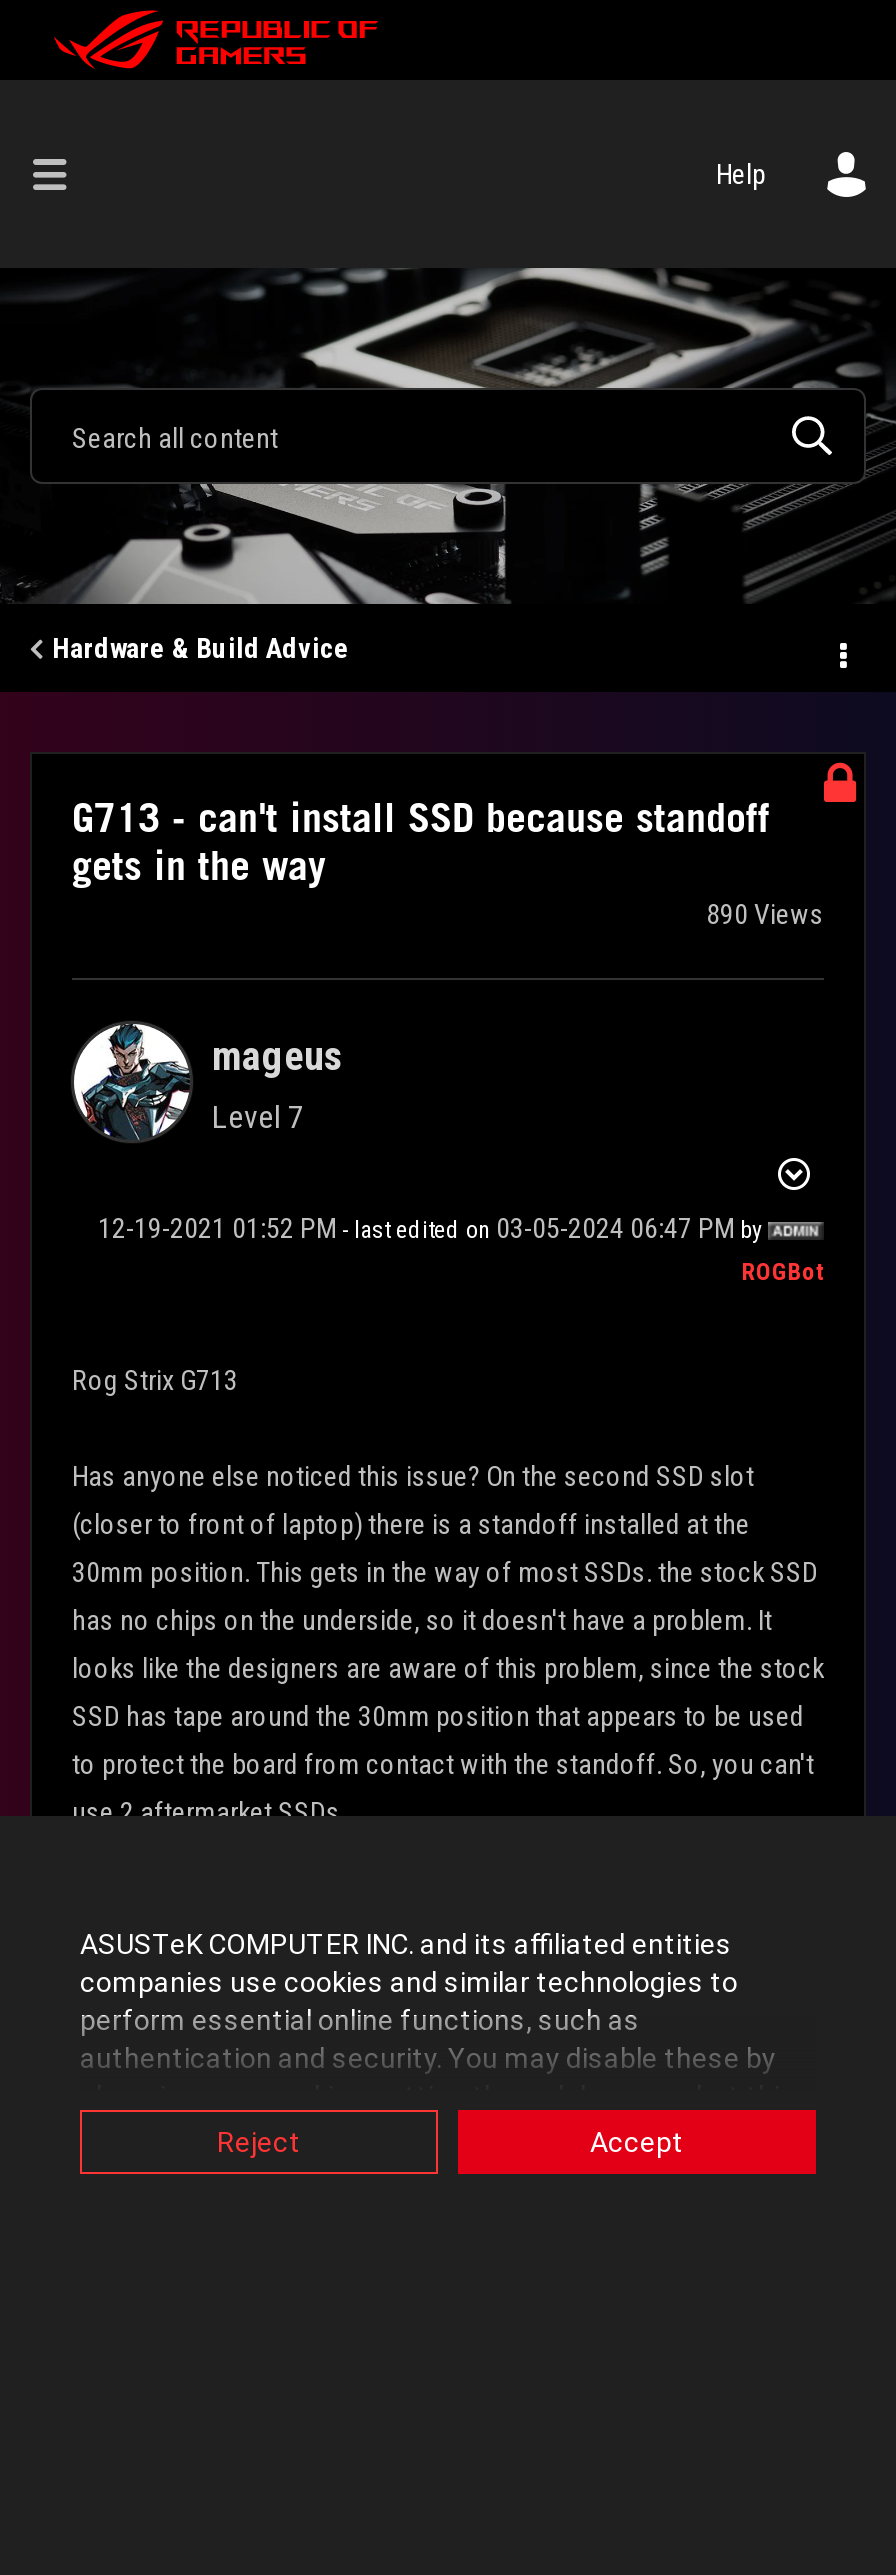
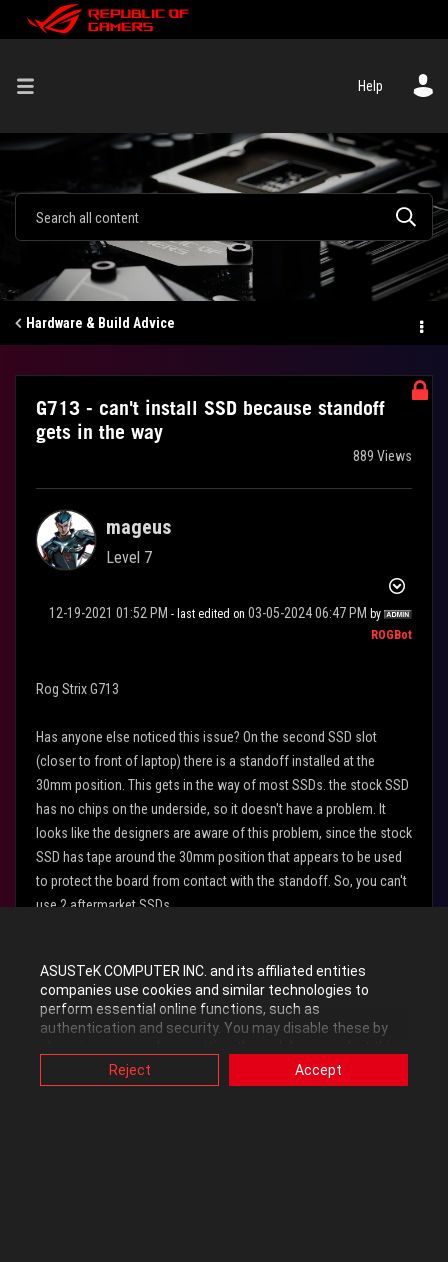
- 890 Views
+ 889 Views
